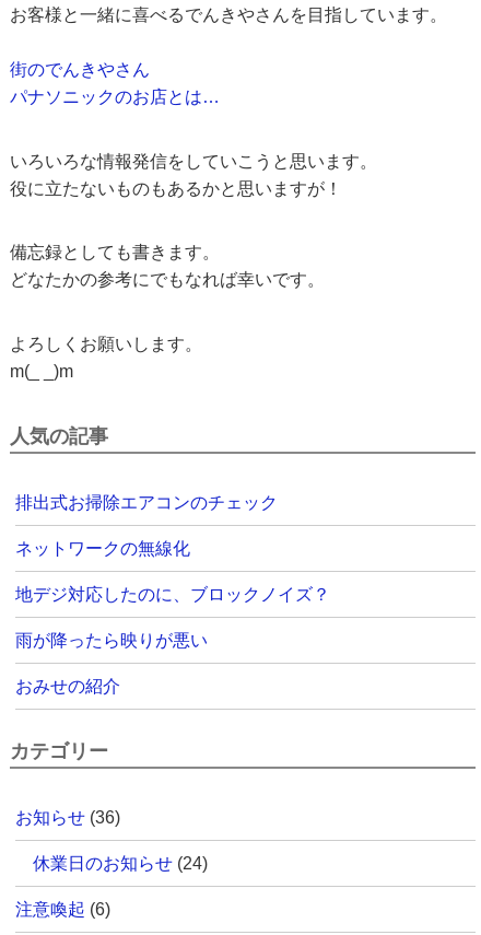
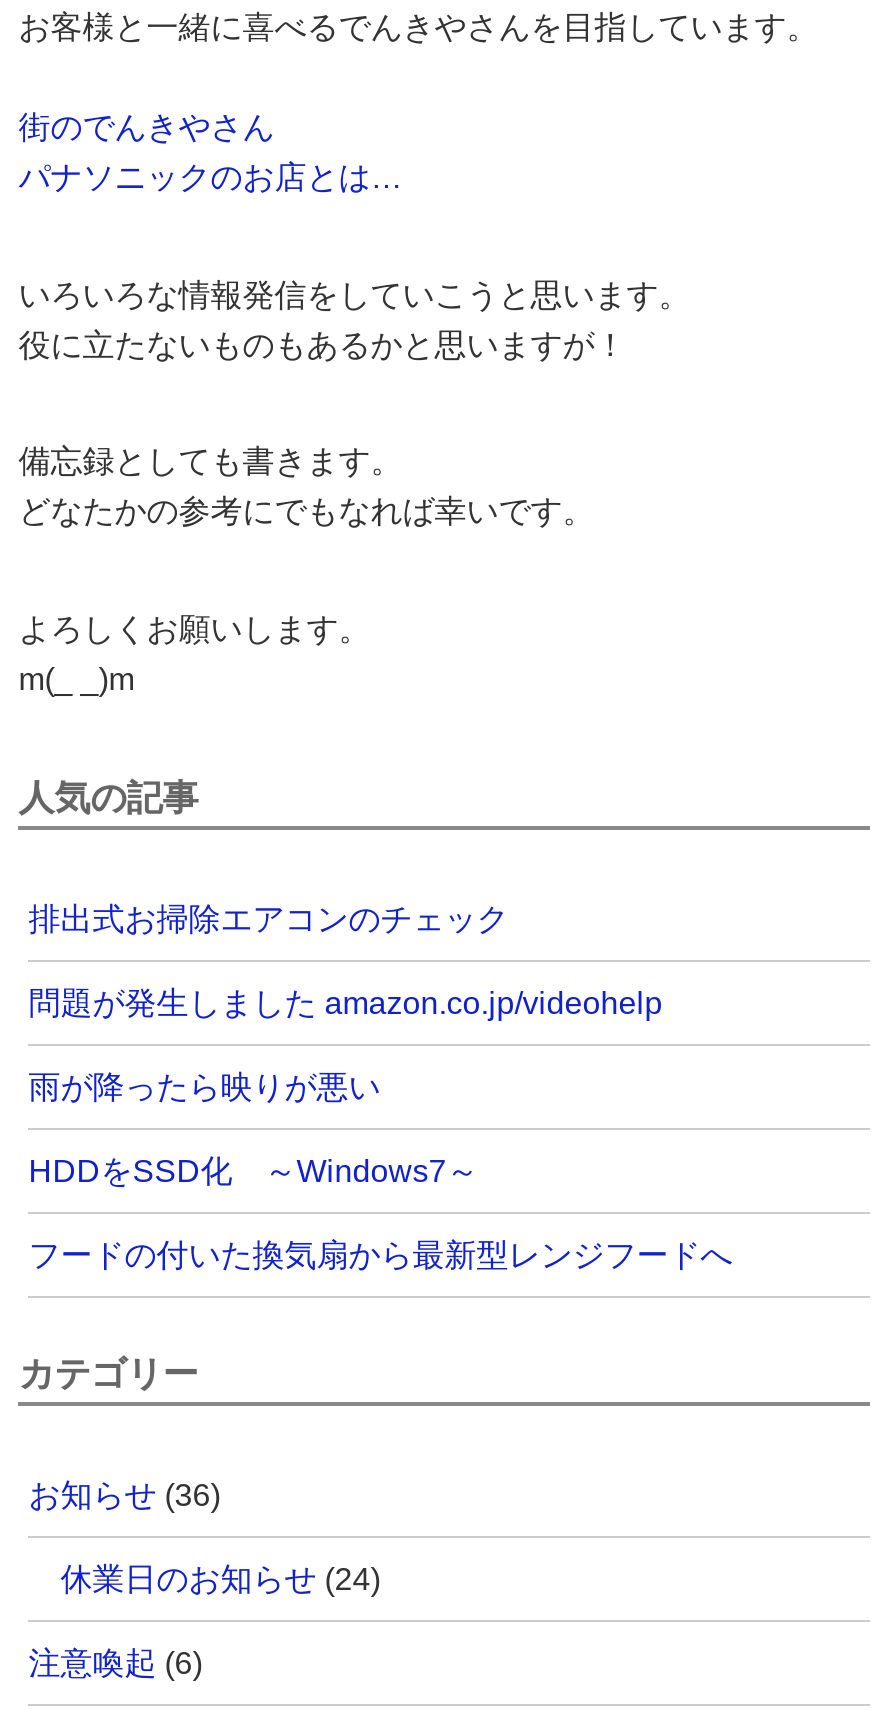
- ネットワークの無線化
- 地デジ対応したのに、ブロックノイズ？
+ 問題が発生しました amazon.co.jp/videohelp

moved up: 雨が降ったら映りが悪い

- おみせの紹介
+ HDDをSSD化 ～Windows7～
+ フードの付いた換気扇から最新型レンジフードへ
